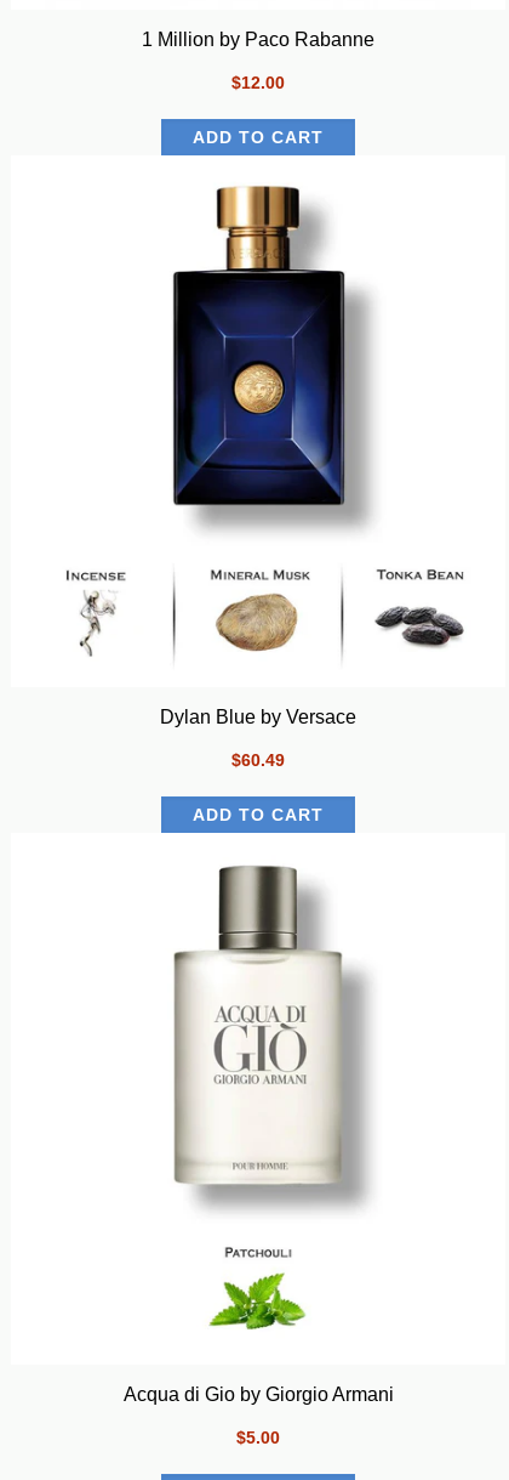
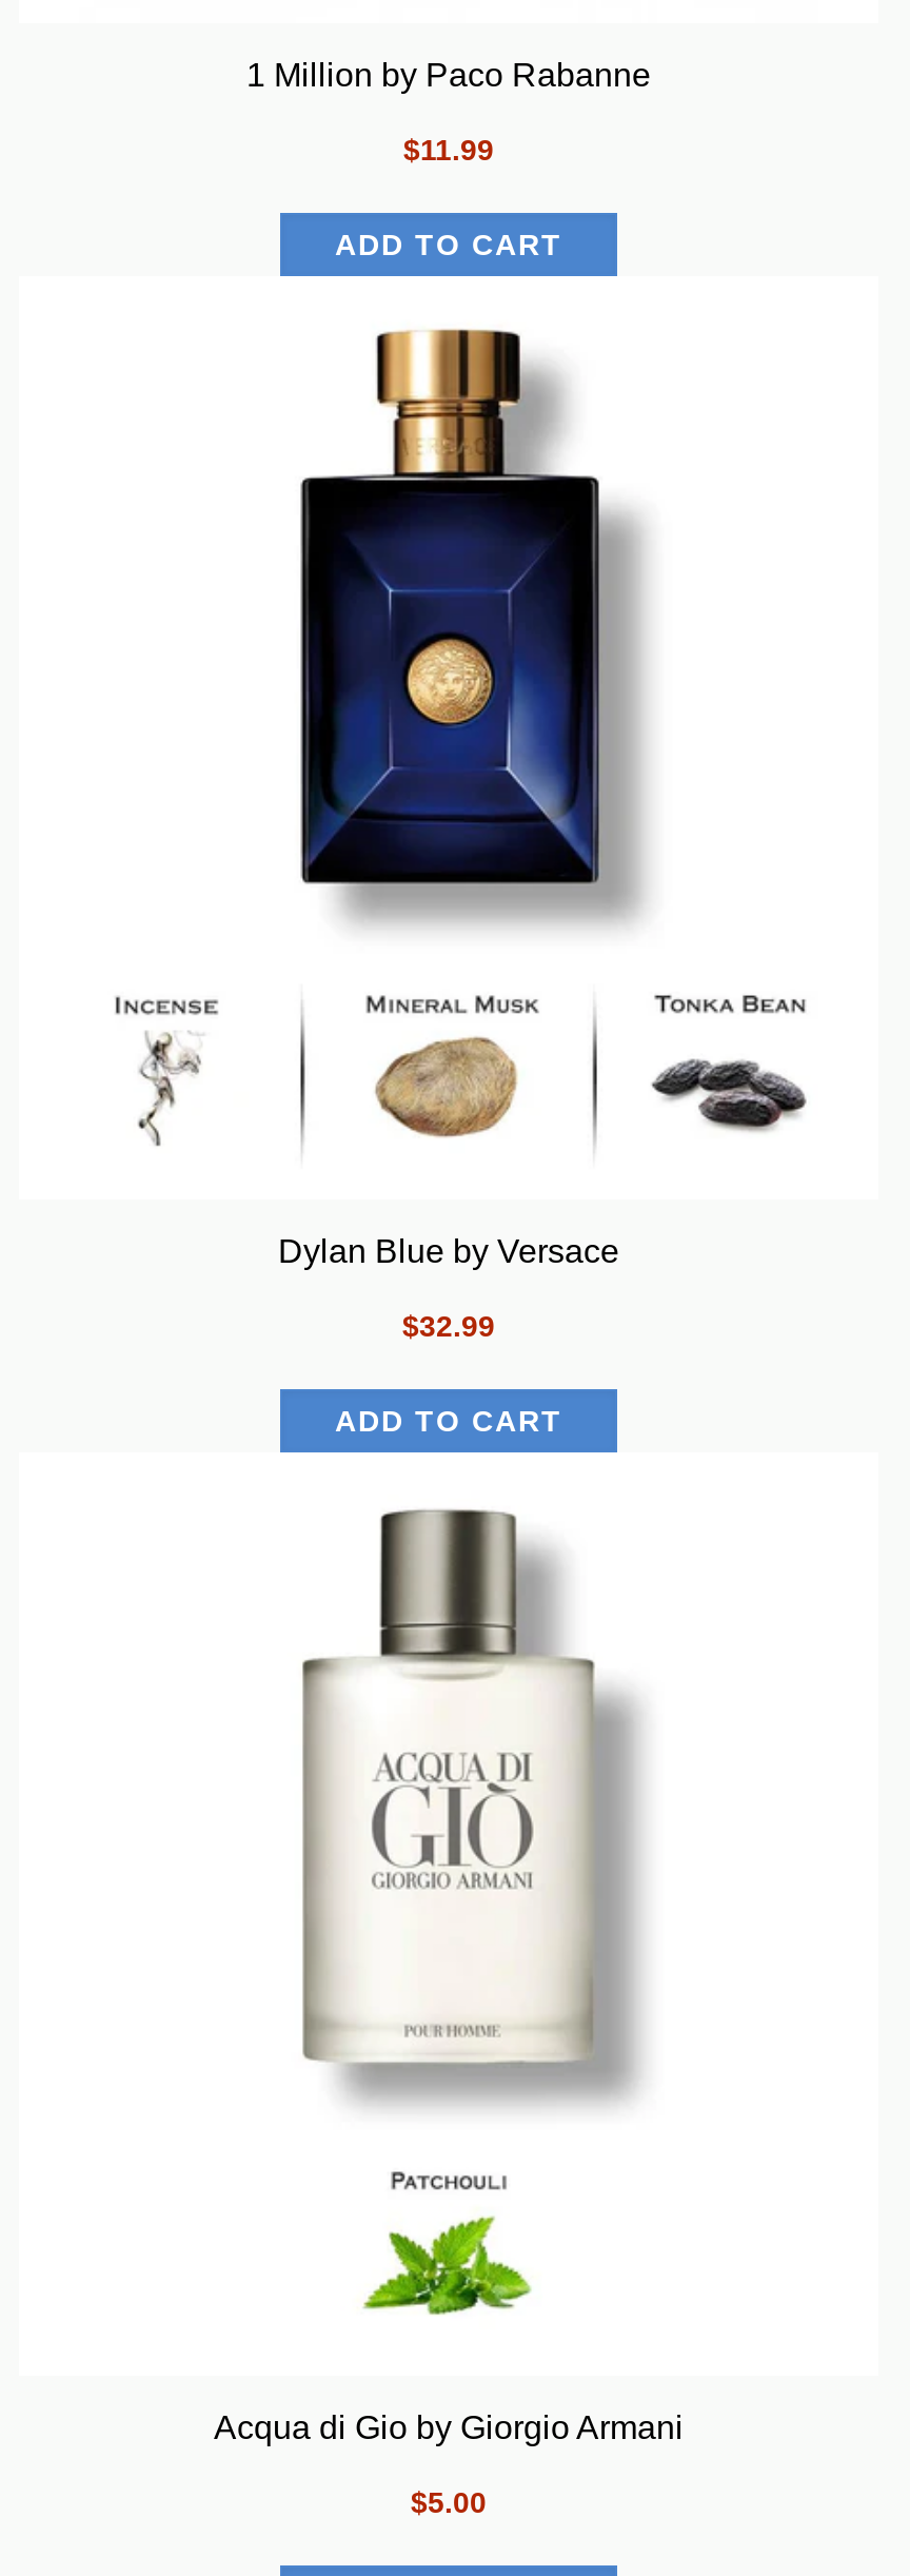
- $12.00
+ $11.99

- $60.49
+ $32.99
